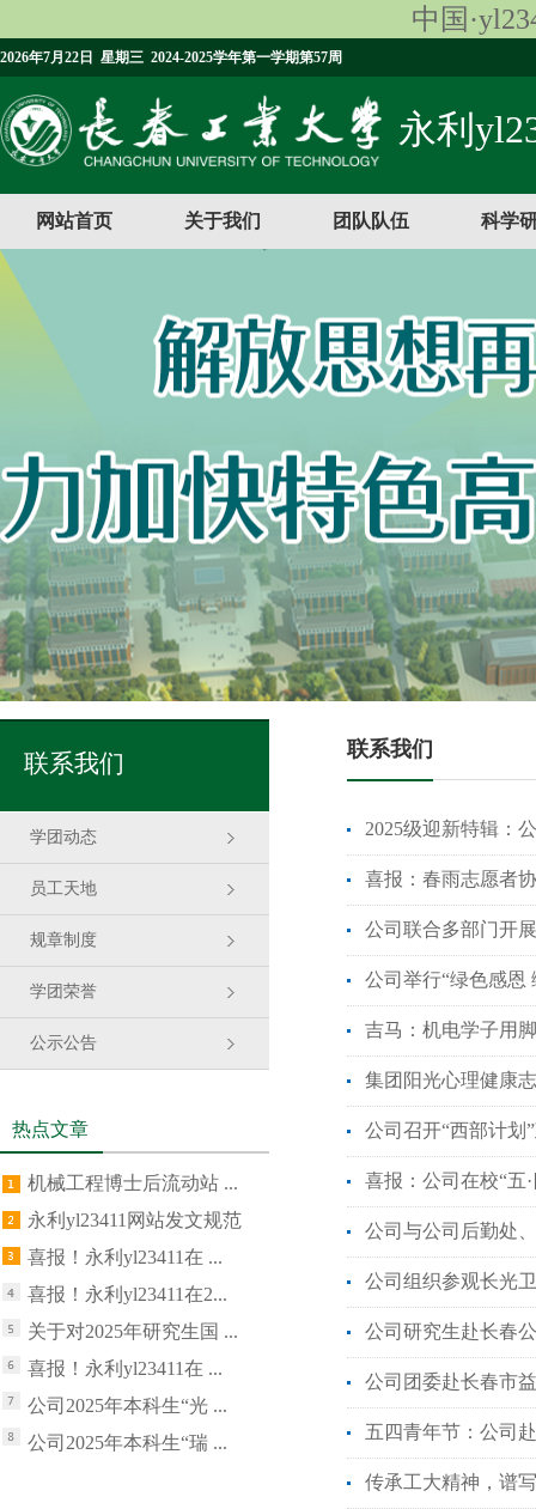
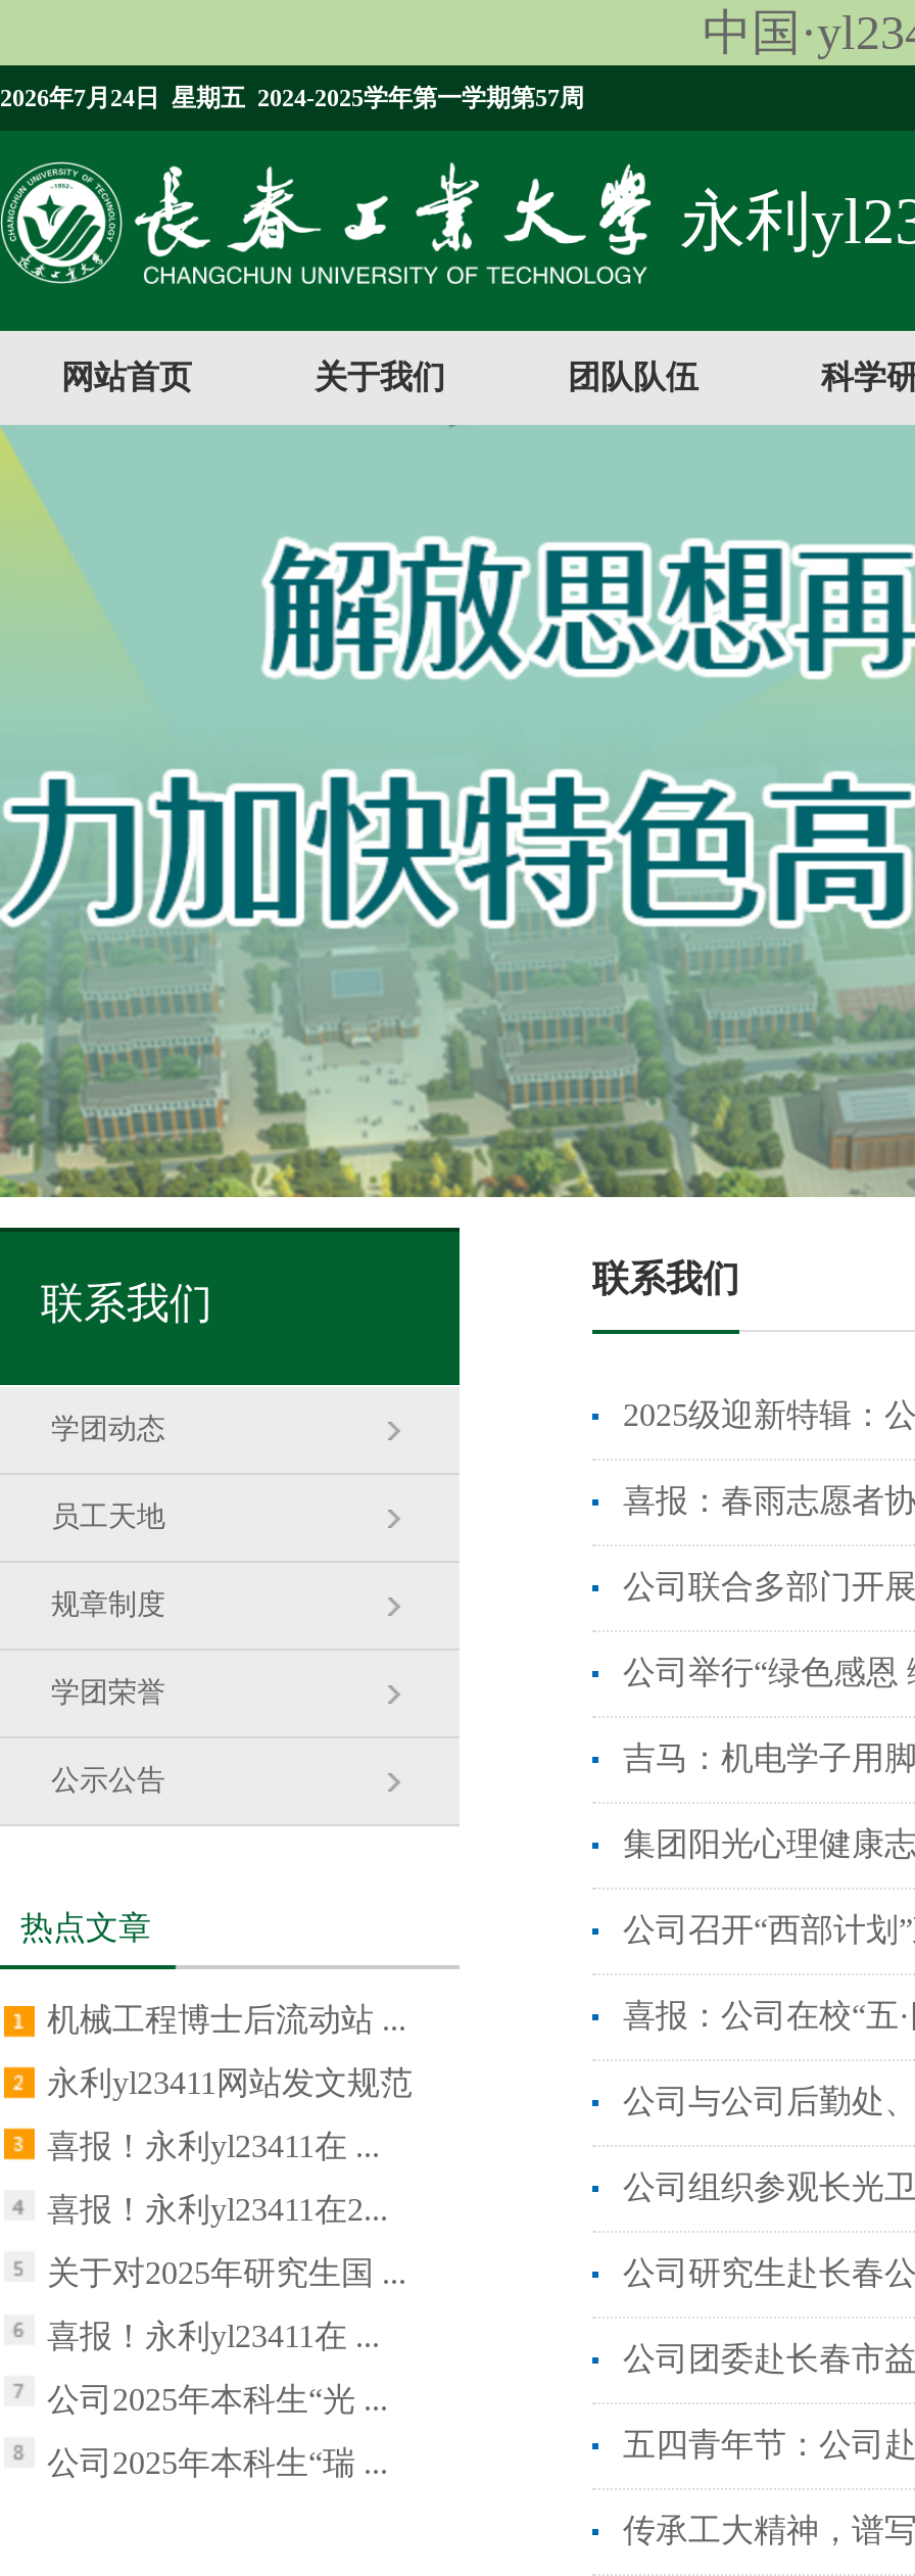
- 2026年7月22日 星期三 2024-2025学年第一学期第57周
+ 2026年7月24日 星期五 2024-2025学年第一学期第57周
